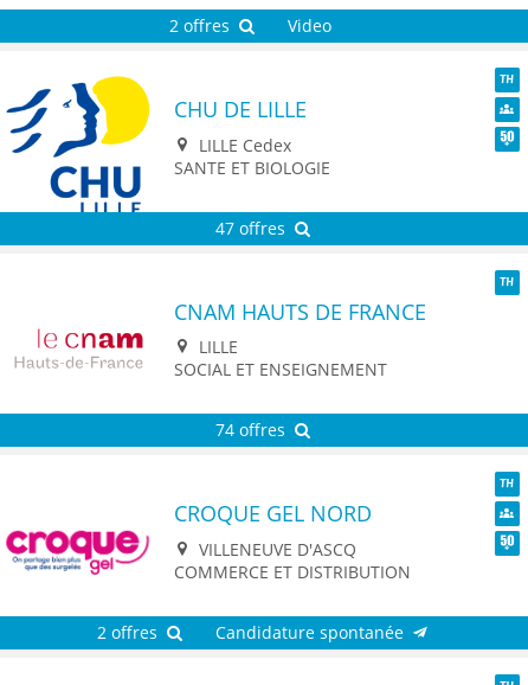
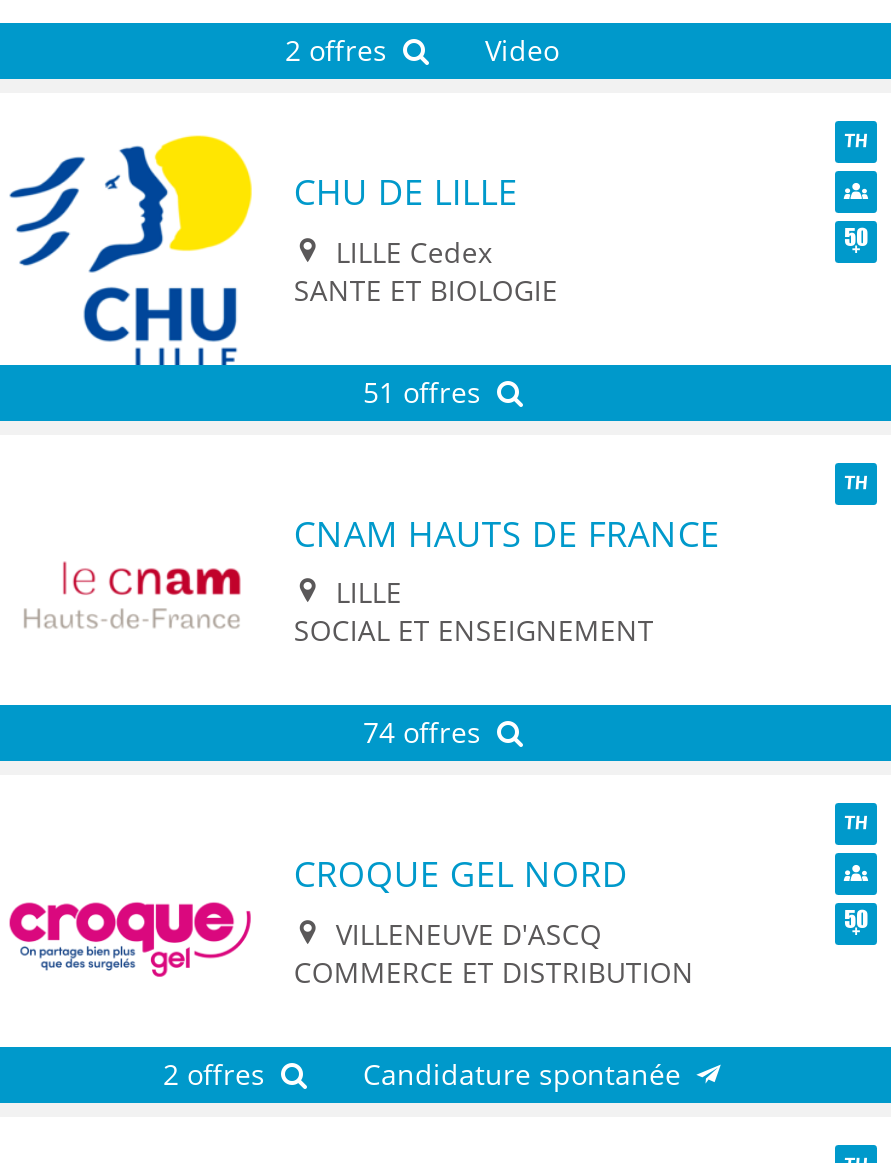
- 47 offres
+ 51 offres
